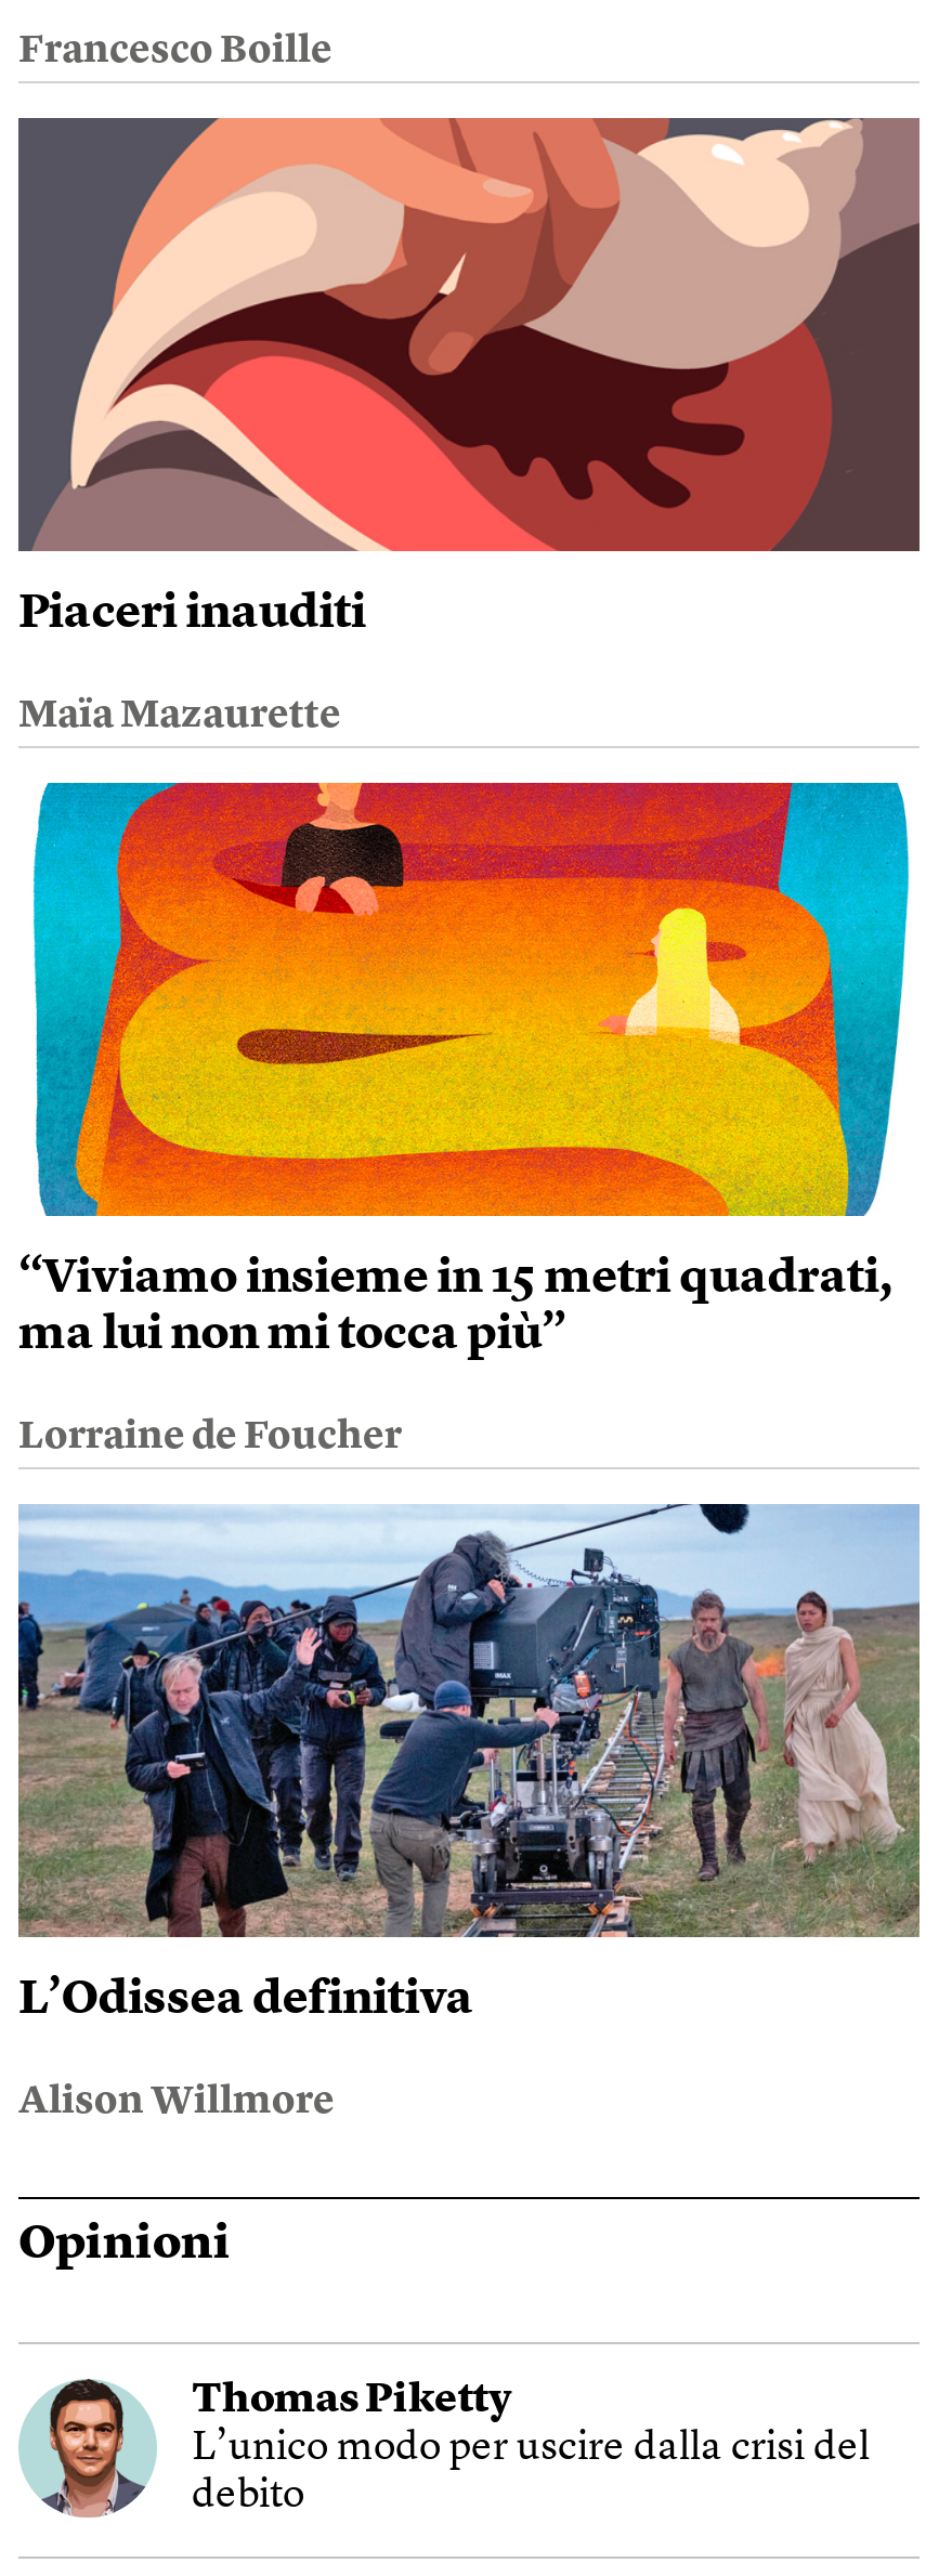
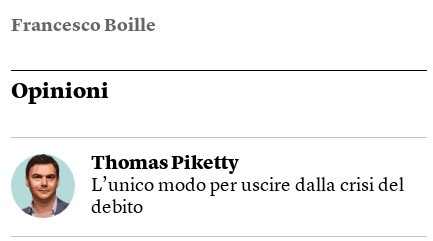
- [image]
- Piaceri inauditi
- Maïa Mazaurette

- [image]
- “Viviamo insieme in 15 metri quadrati,
- ma lui non mi tocca più”
- Lorraine de Foucher

- [image]
- L’Odissea definitiva
- Alison Willmore
